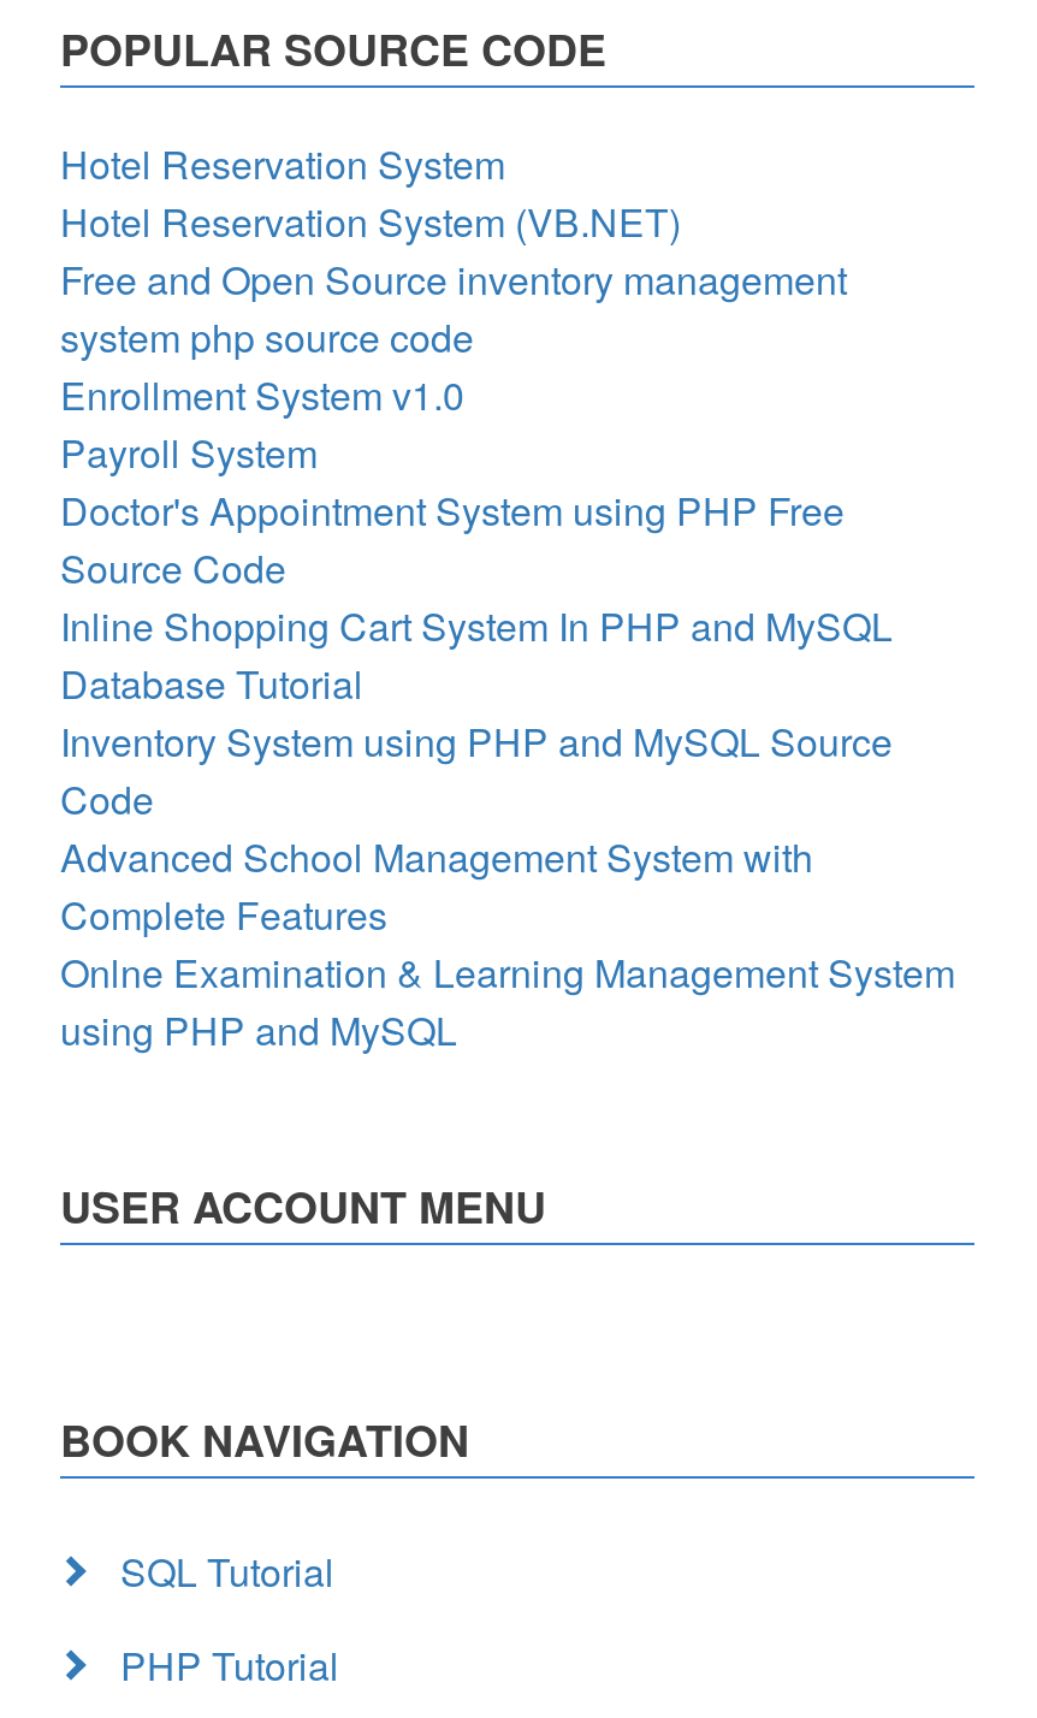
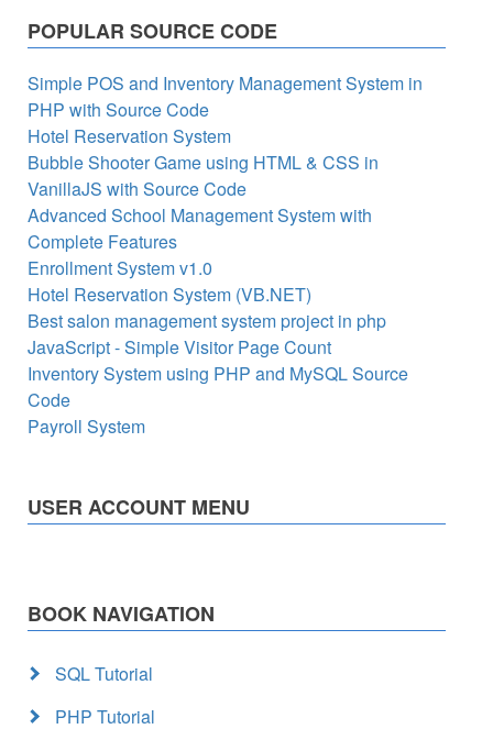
+ Simple POS and Inventory Management System in
+ PHP with Source Code

moved down: Hotel Reservation System

moved down: Enrollment System v1.0 | Hotel Reservation System (VB.NET)

- Free and Open Source inventory management
- system php source code
- Doctor's Appointment System using PHP Free
- Source Code
- Inline Shopping Cart System In PHP and MySQL
- Database Tutorial
+ Bubble Shooter Game using HTML & CSS in
+ VanillaJS with Source Code

moved down: Inventory System using PHP and MySQL Source | Code | Payroll System

moved up: Advanced School Management System with | Complete Features

- Onlne Examination & Learning Management System
- using PHP and MySQL
+ Best salon management system project in php
+ JavaScript - Simple Visitor Page Count
